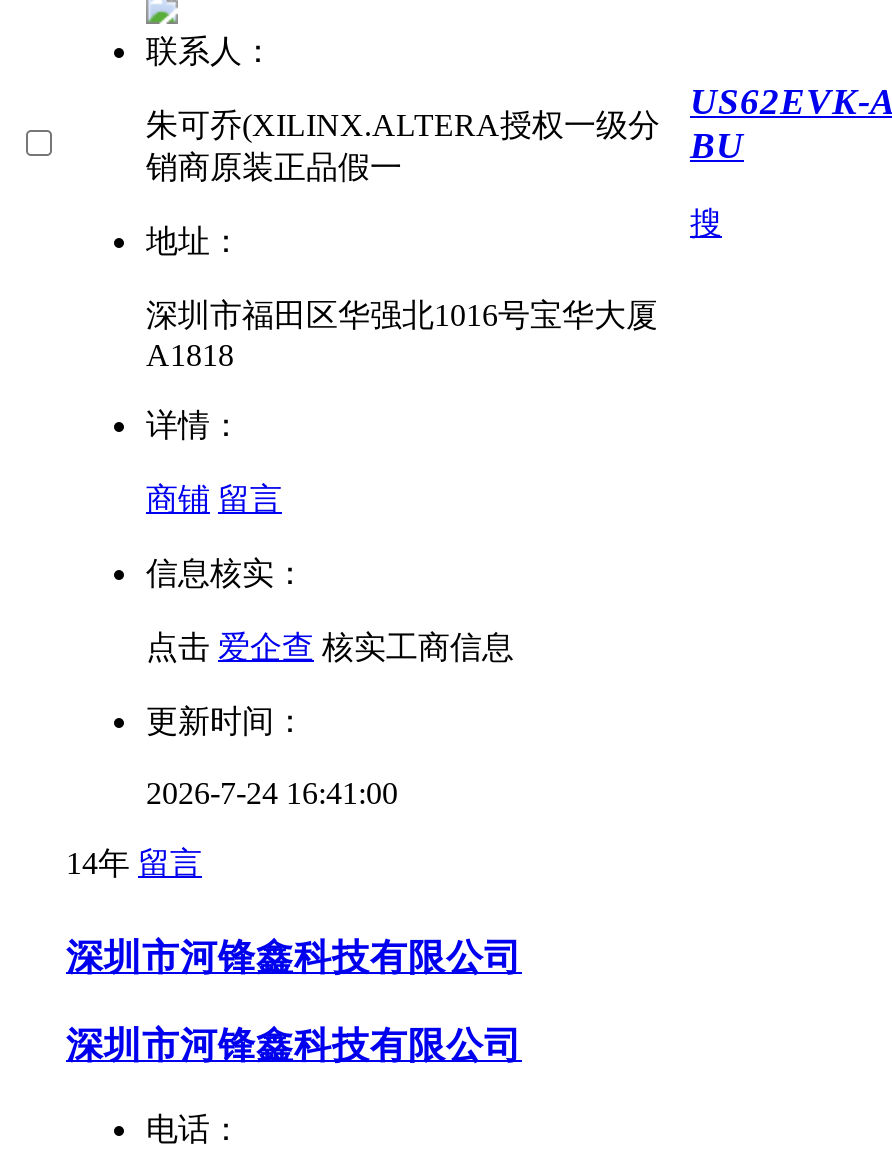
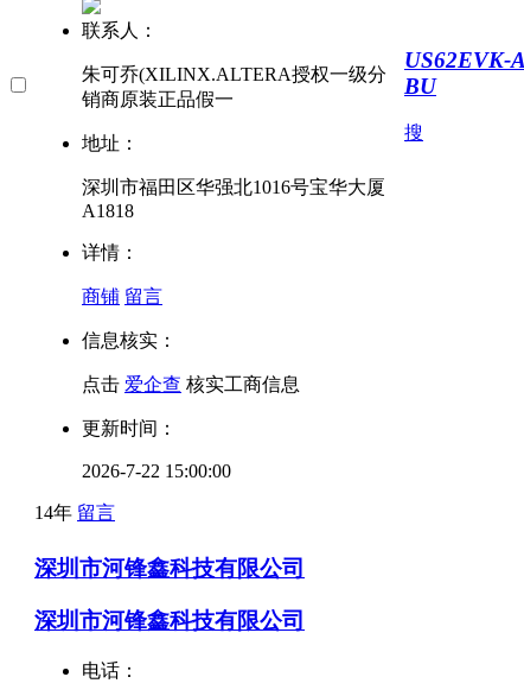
- 2026-7-24 16:41:00
+ 2026-7-22 15:00:00
